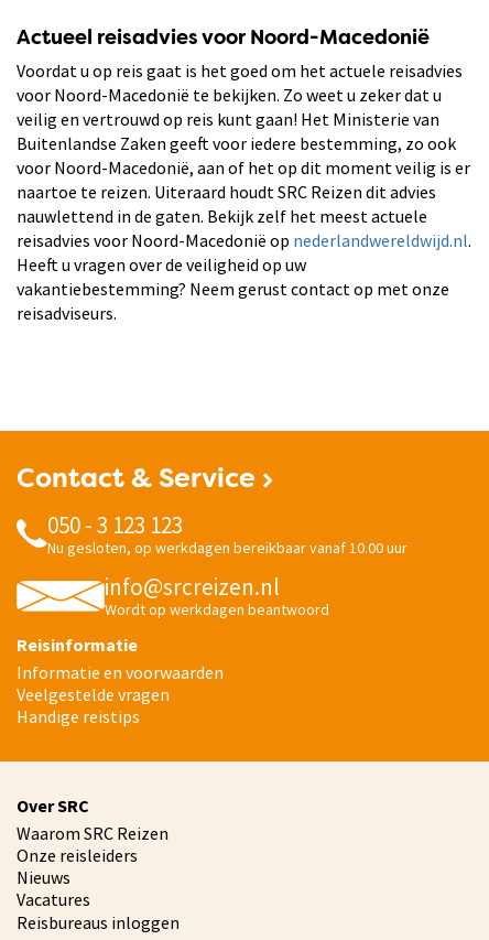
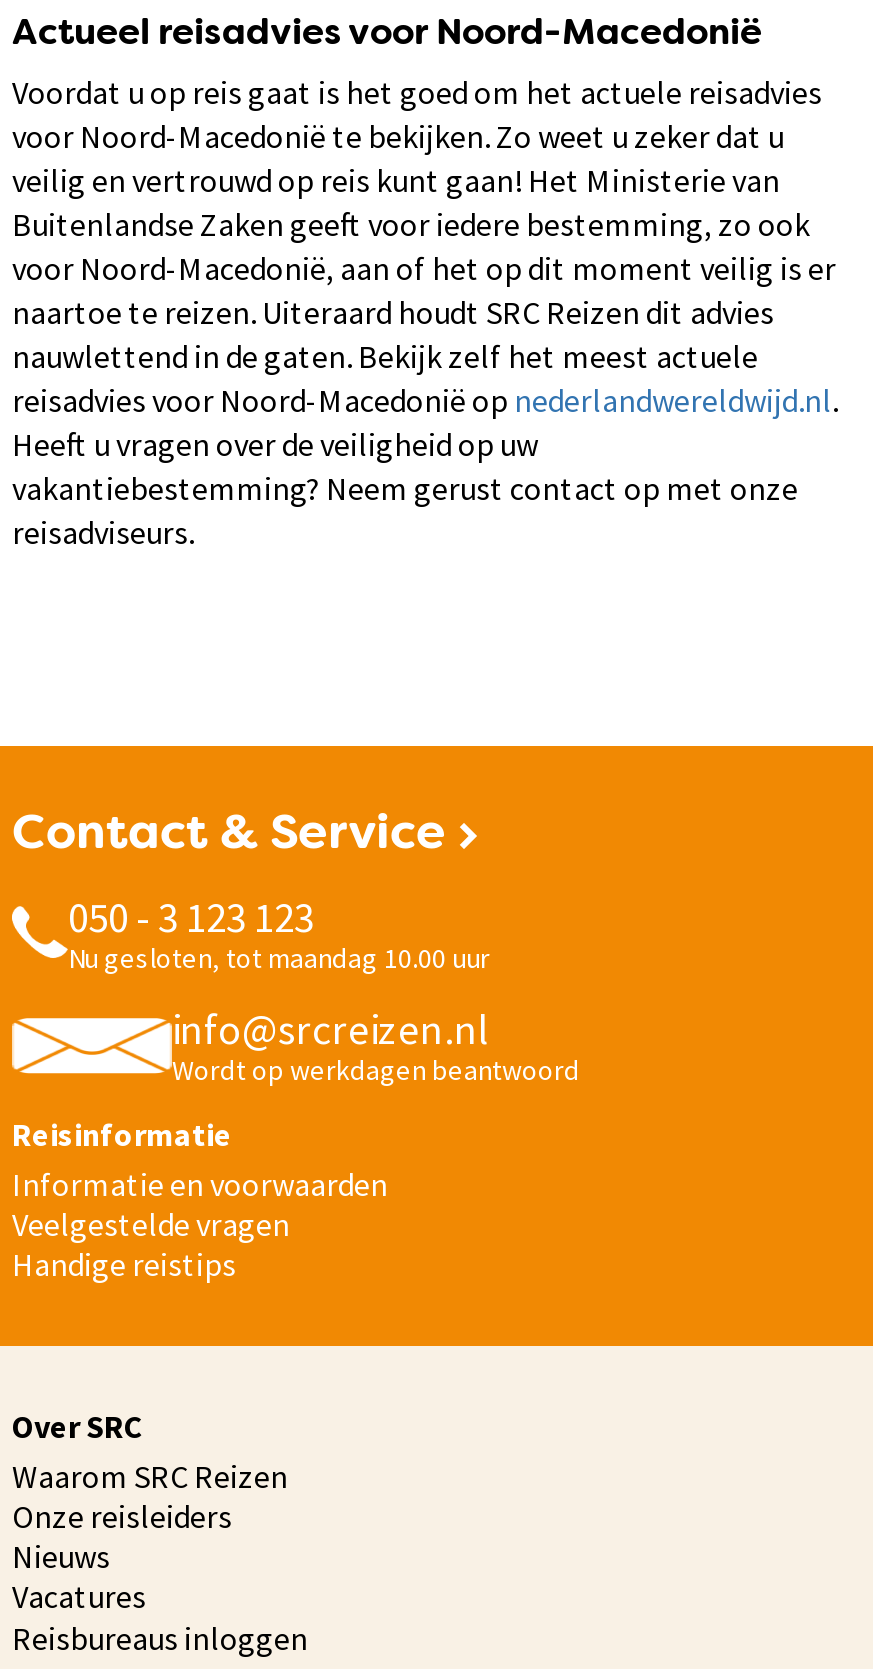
- Nu gesloten, op werkdagen bereikbaar vanaf 10.00 uur
+ Nu gesloten, tot maandag 10.00 uur
